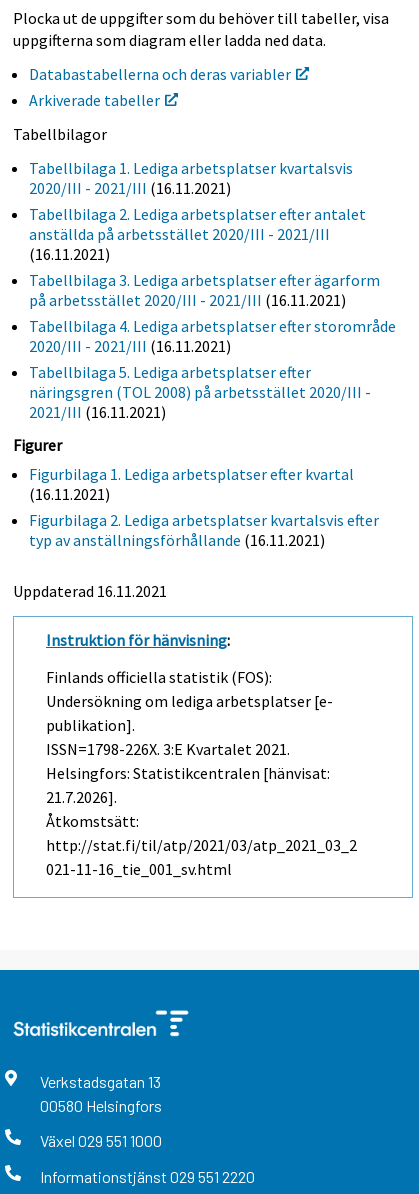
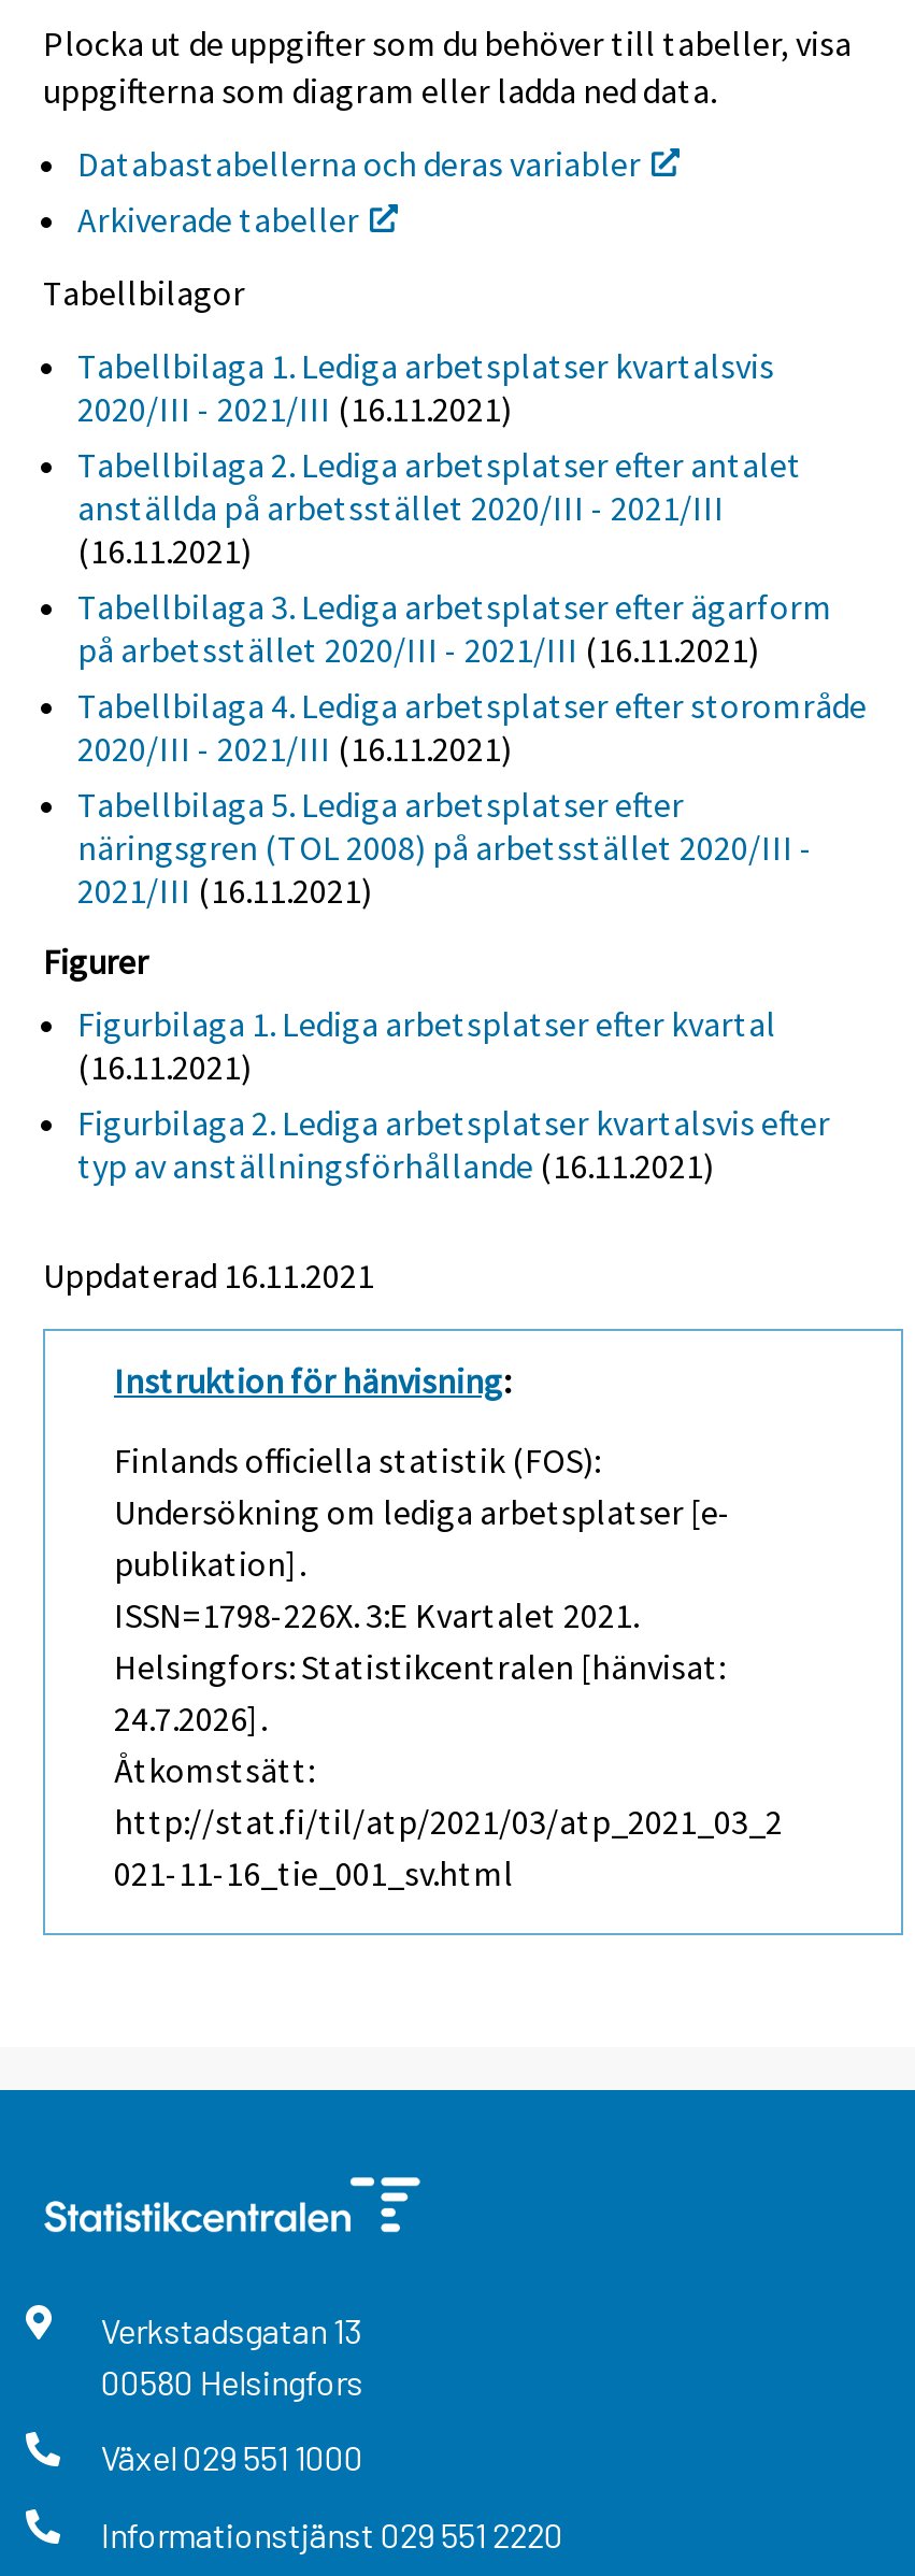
- 21.7.2026].
+ 24.7.2026].
